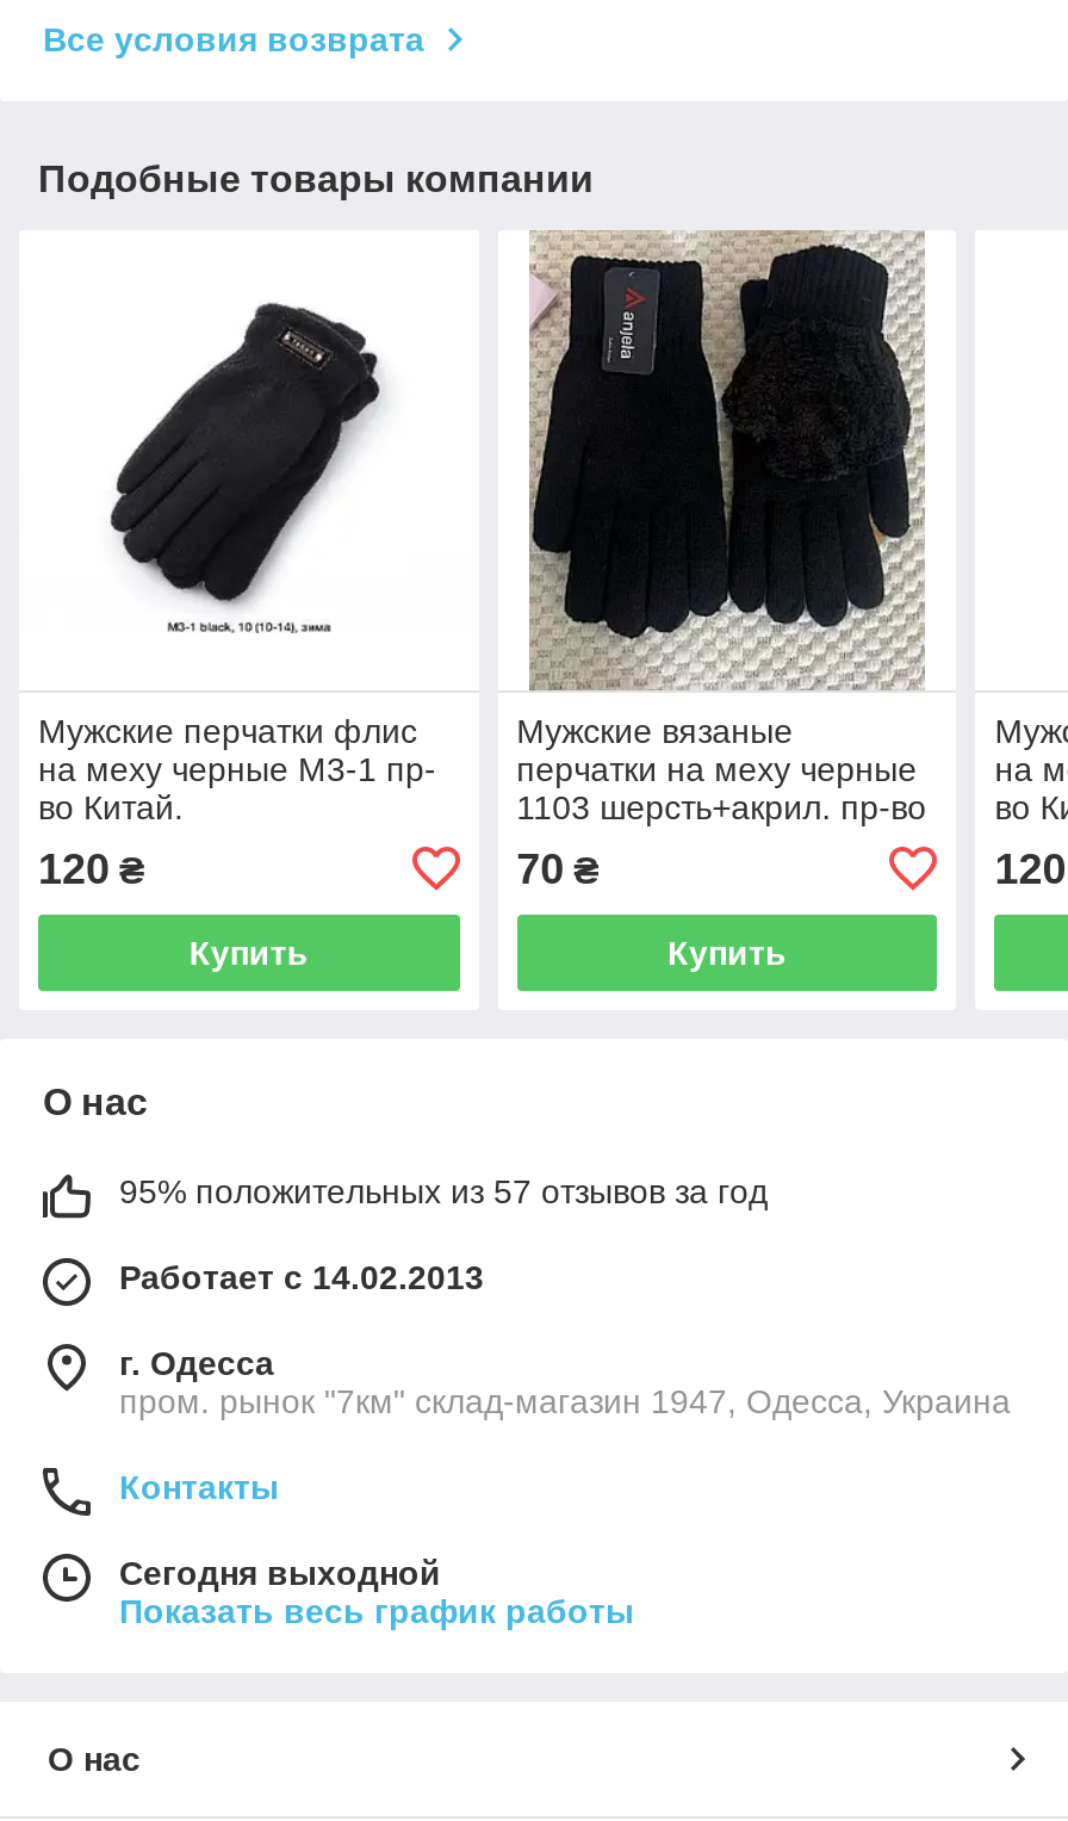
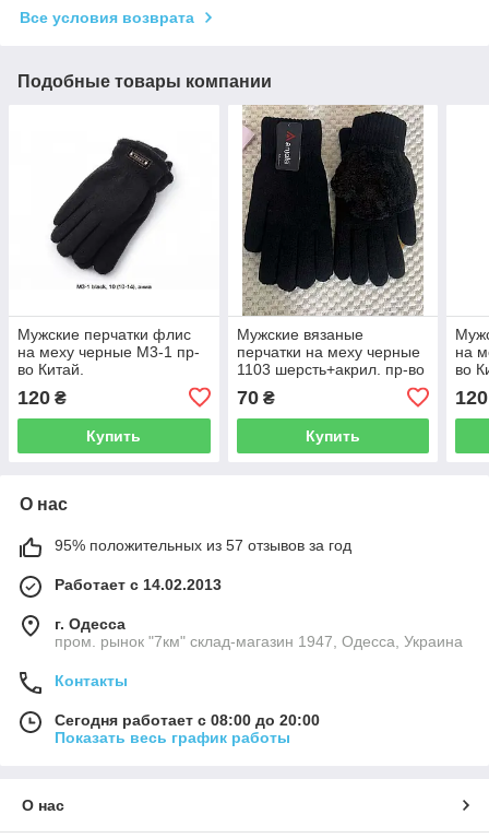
- Сегодня выходной
+ Сегодня работает с 08:00 до 20:00
